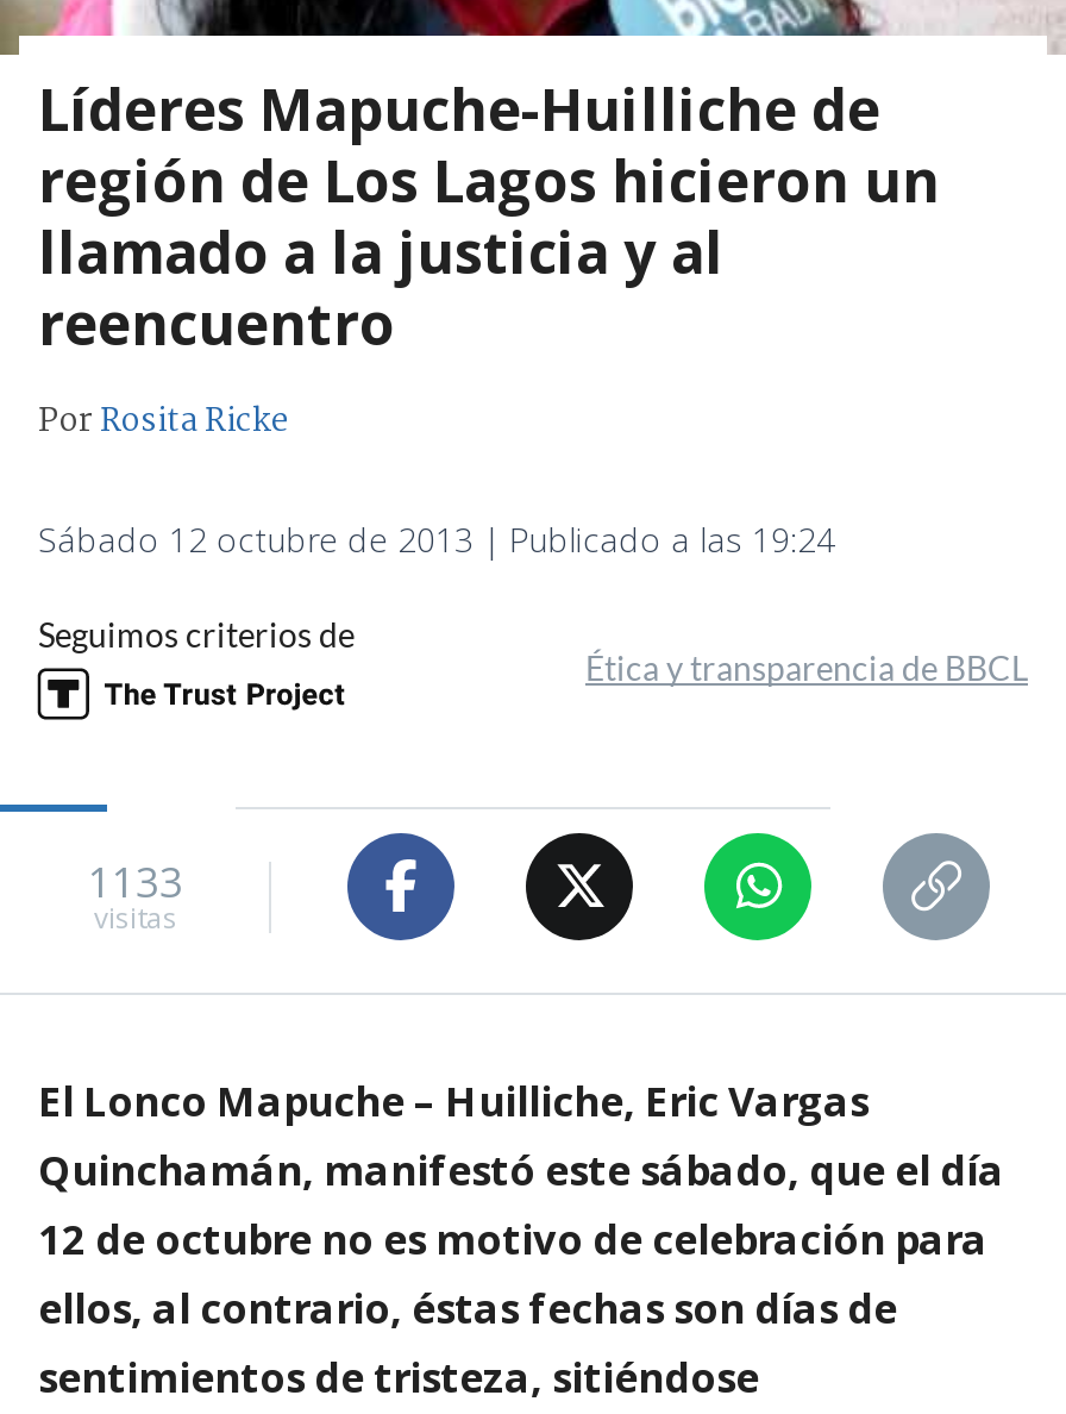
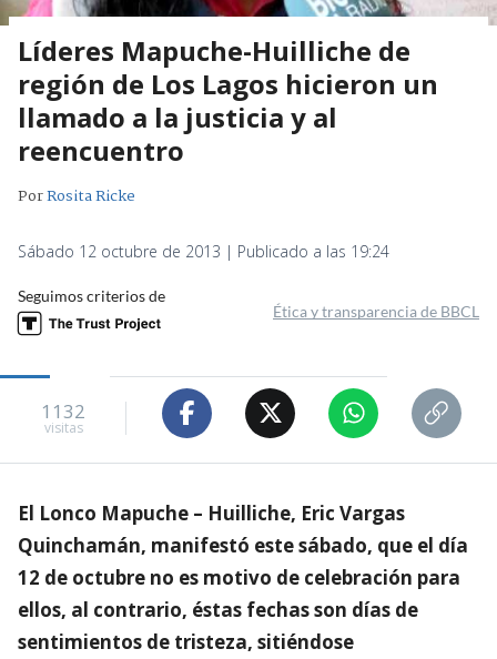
- 1133
+ 1132
